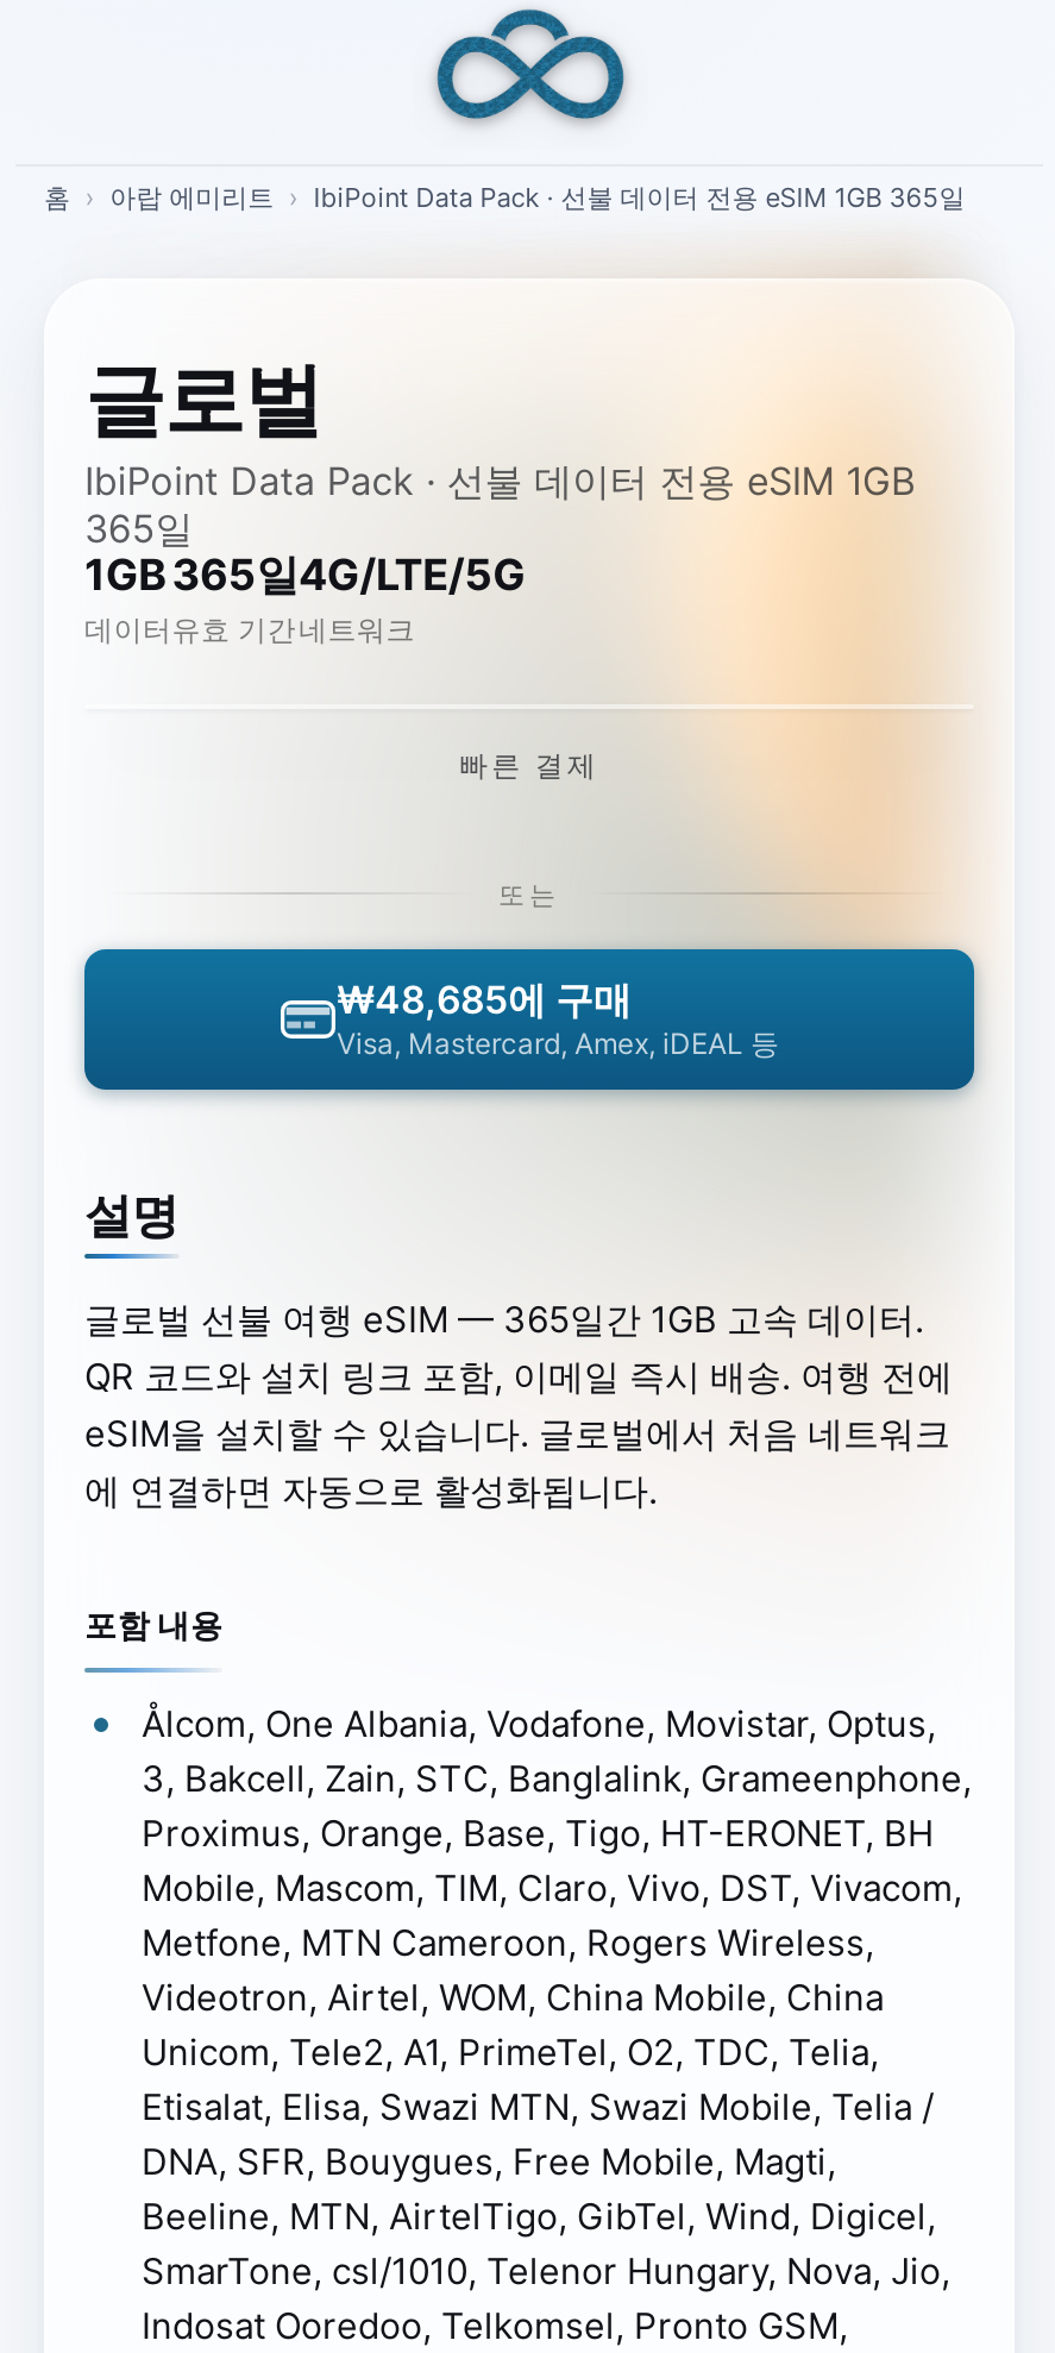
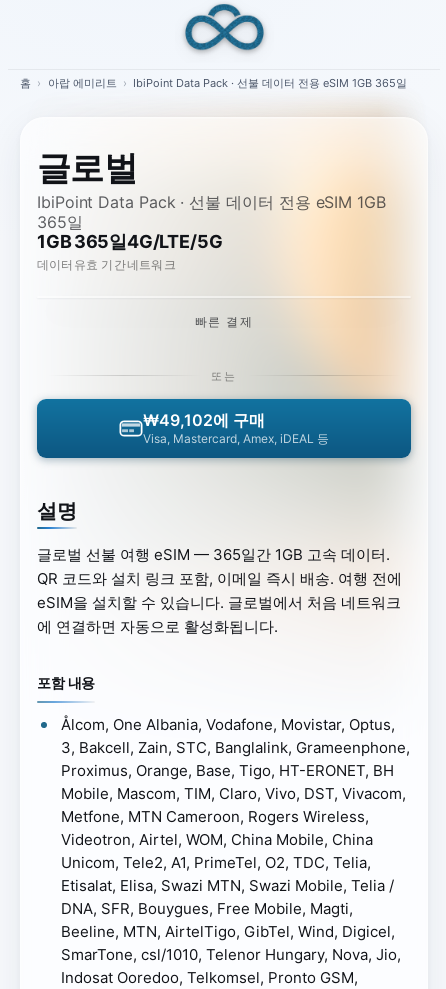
- ₩48,685에 구매
+ ₩49,102에 구매
